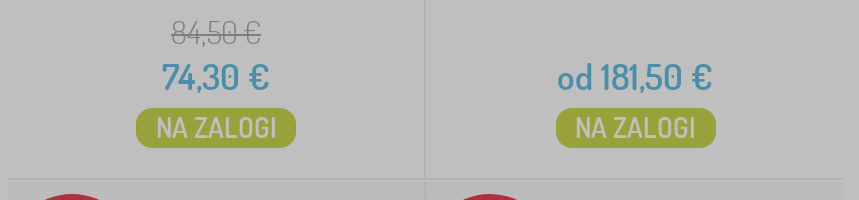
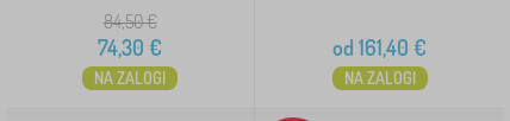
- od 181,50 €
+ od 161,40 €
